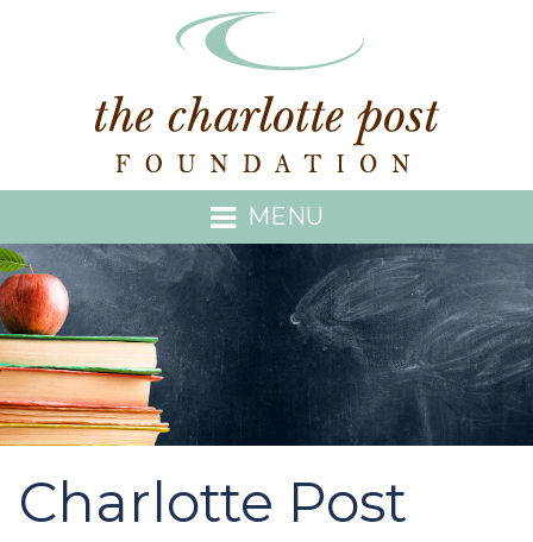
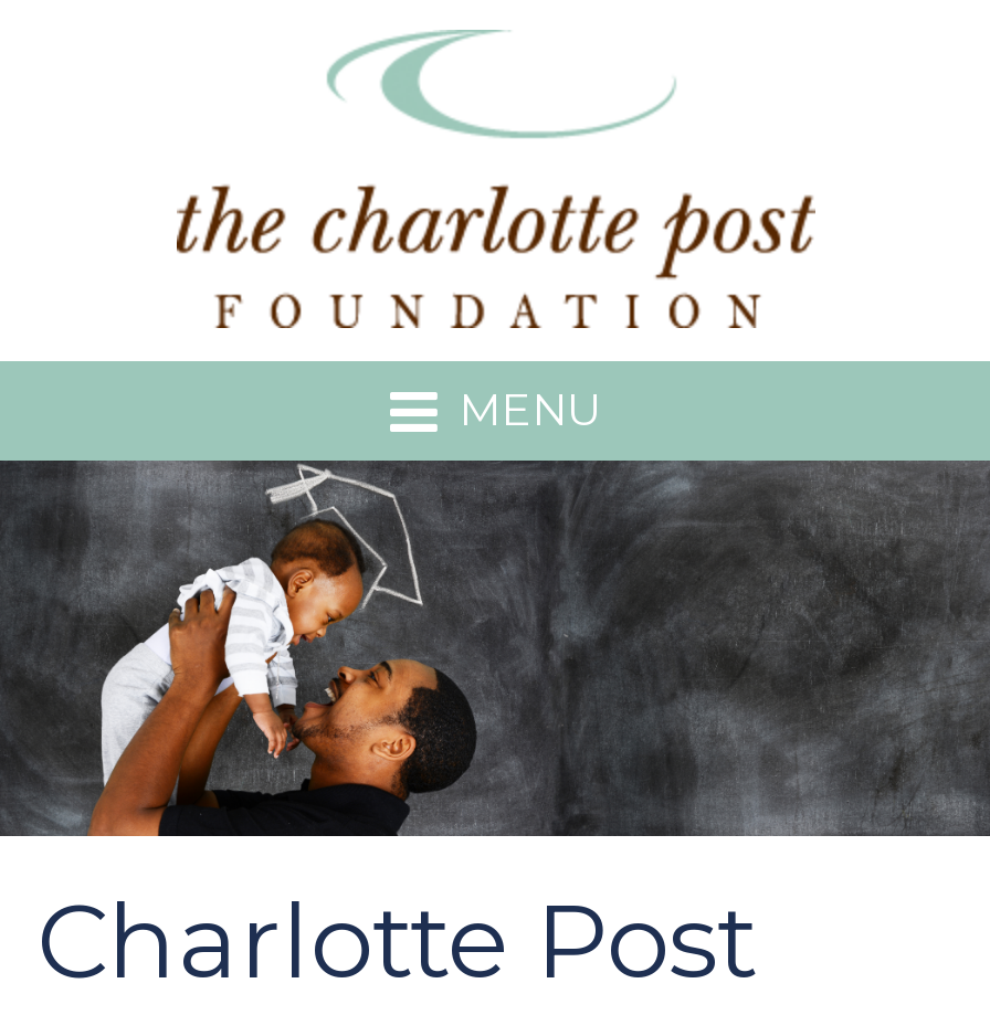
- [image]
+ [image]
